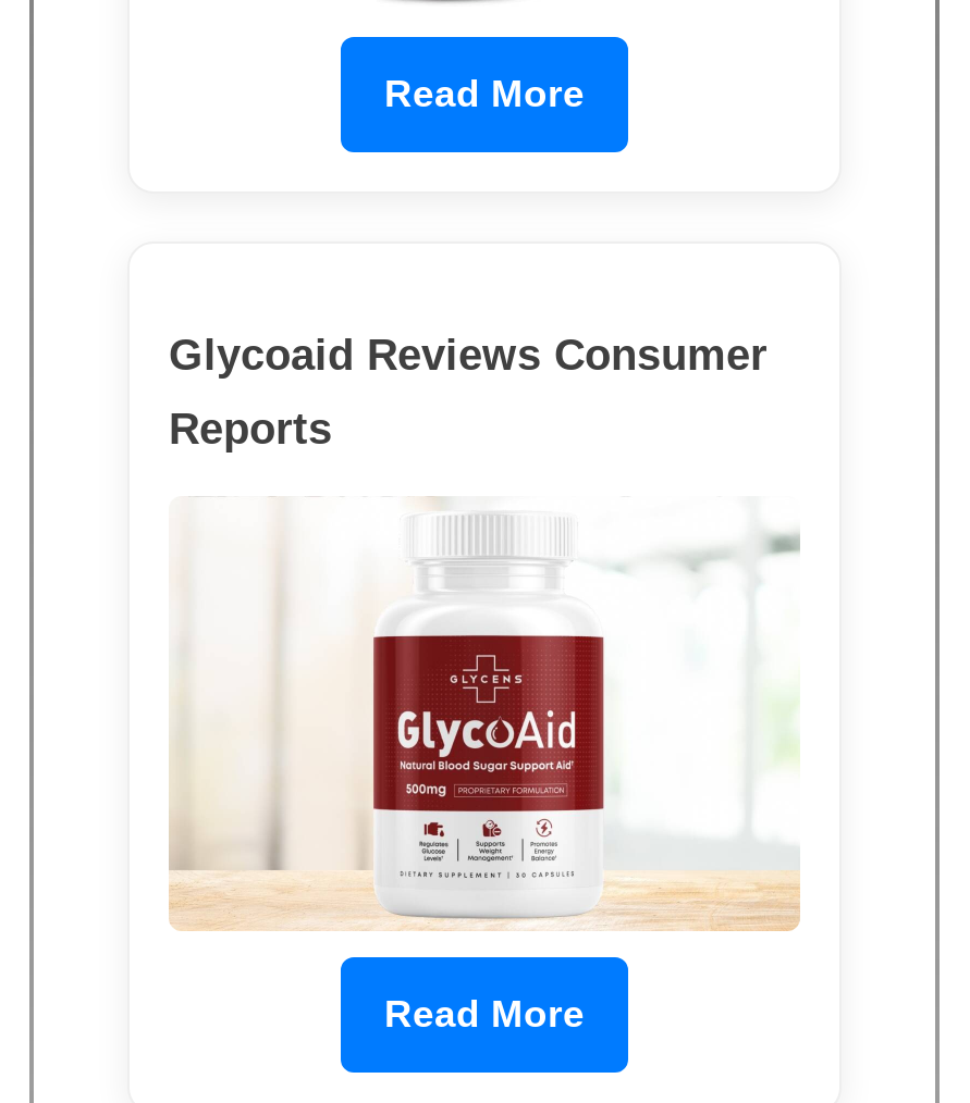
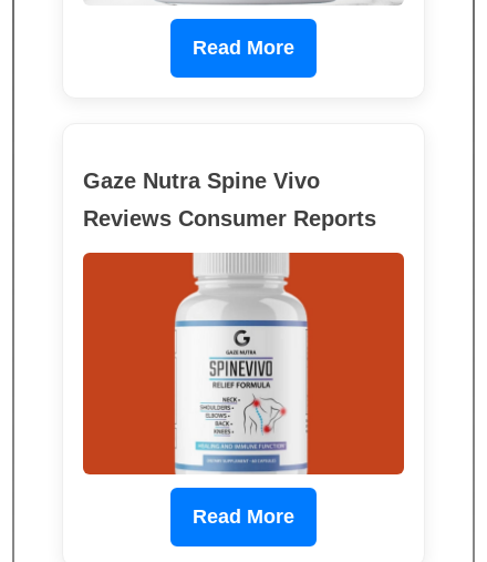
- Glycoaid Reviews Consumer
+ Gaze Nutra Spine Vivo

- Reports
+ Reviews Consumer Reports

- [image]
+ [image]
